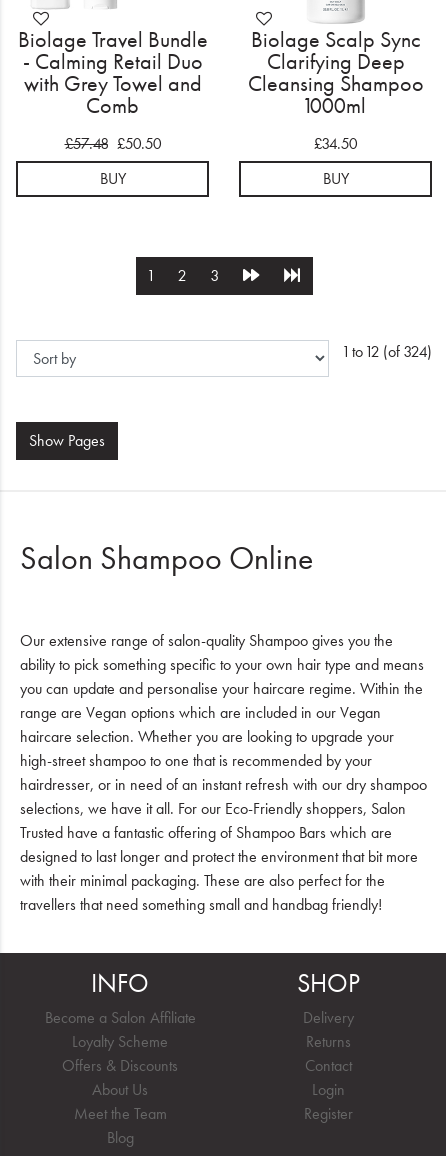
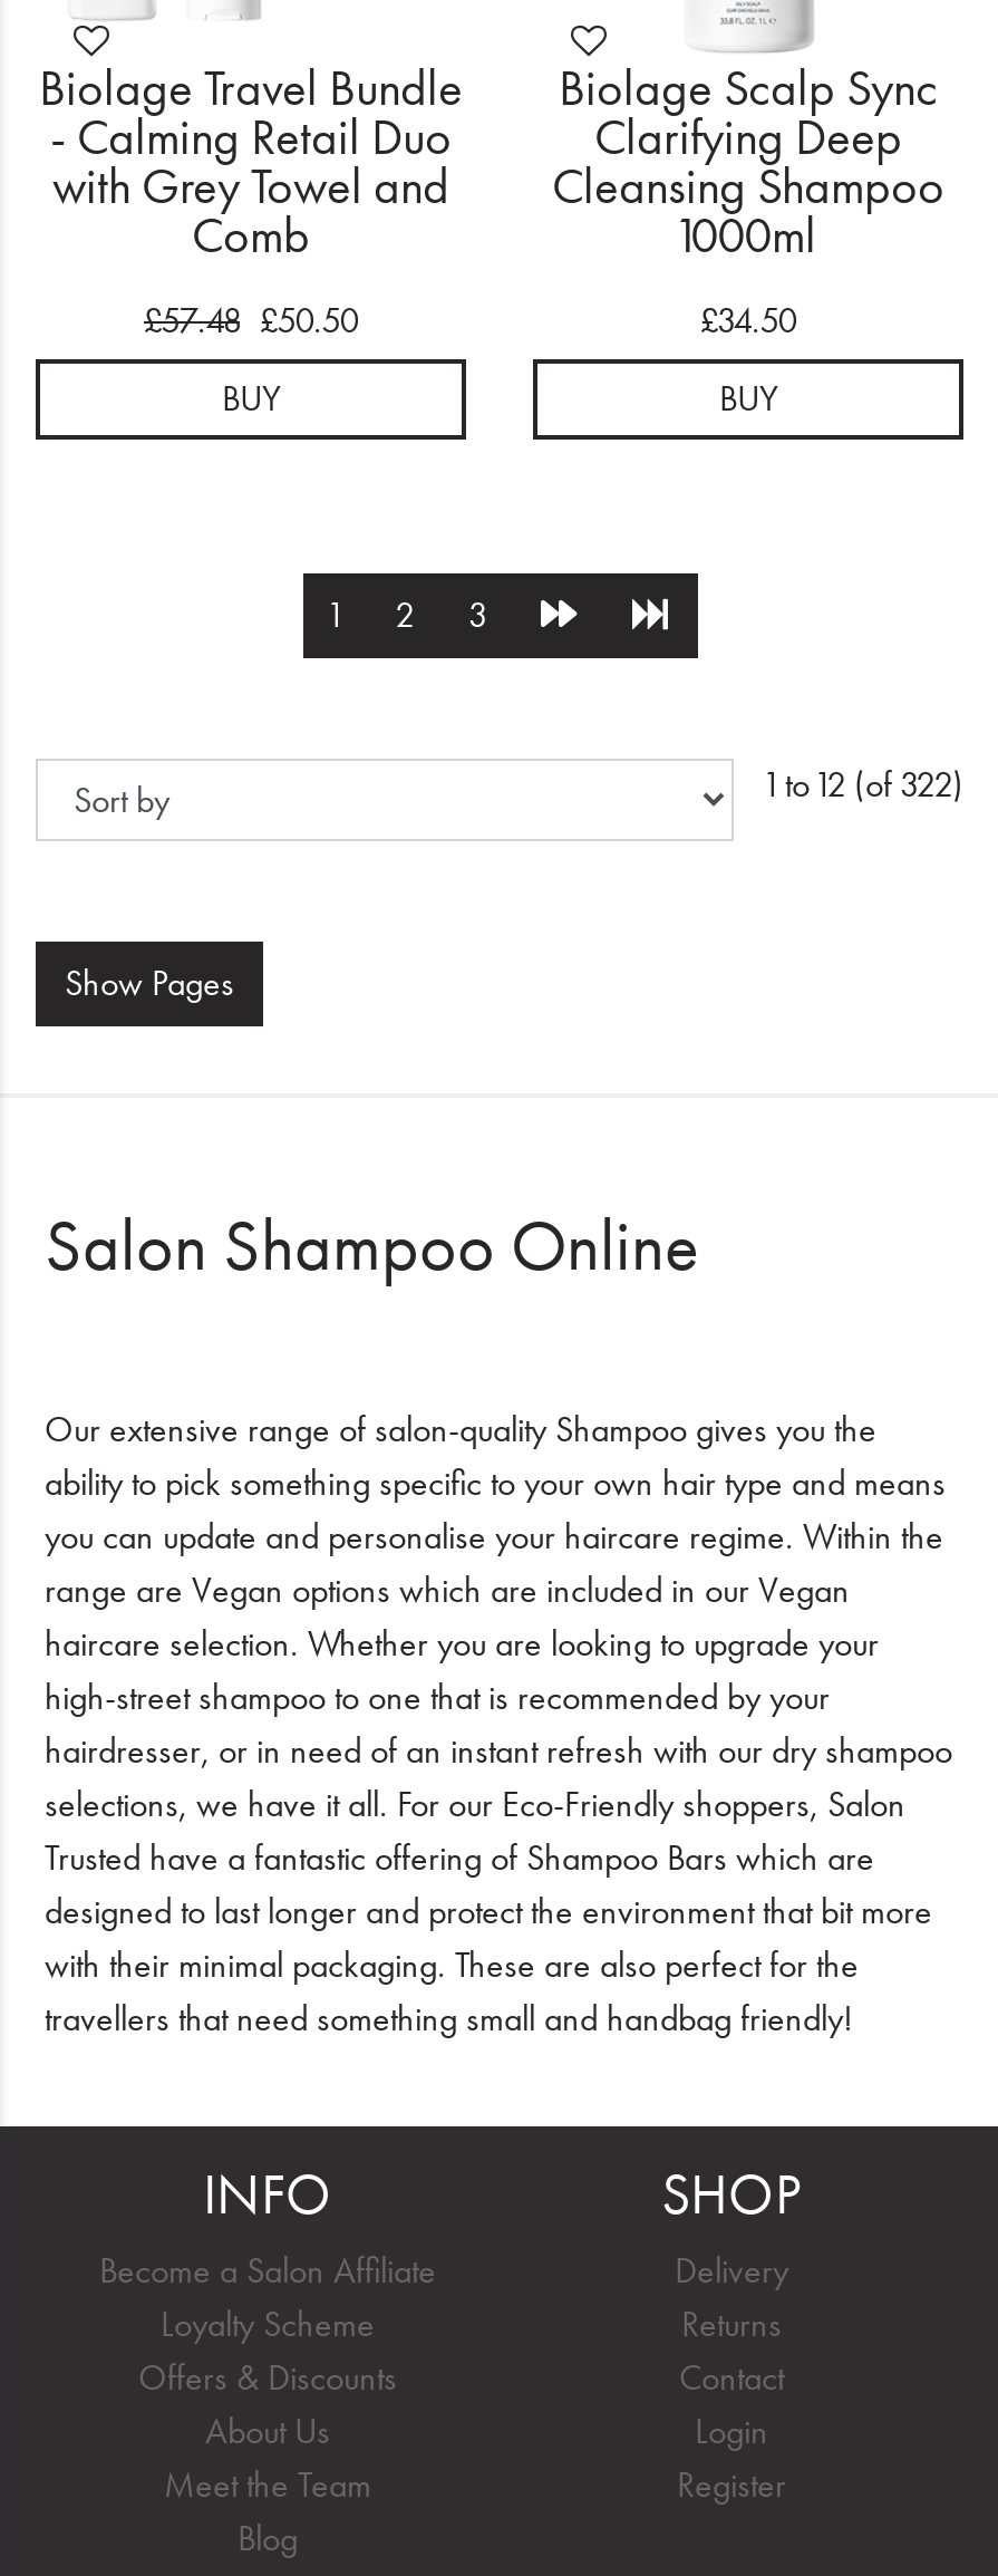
- 1 to 12 (of 324)
+ 1 to 12 (of 322)
